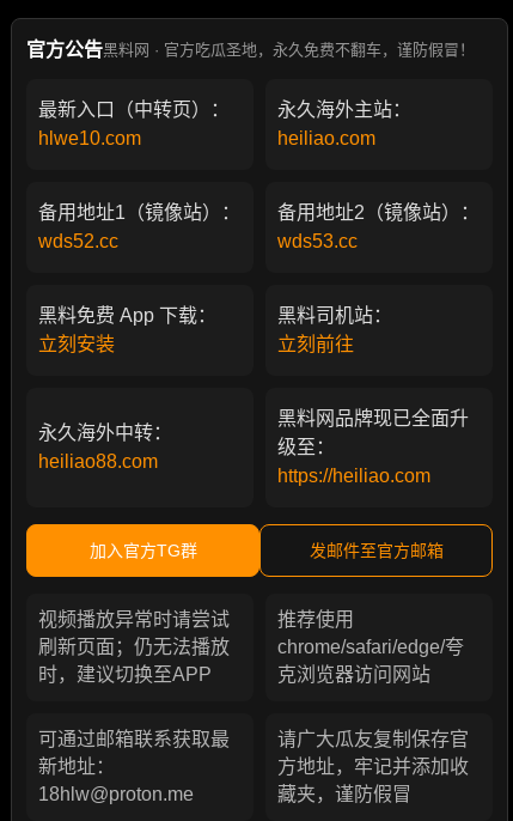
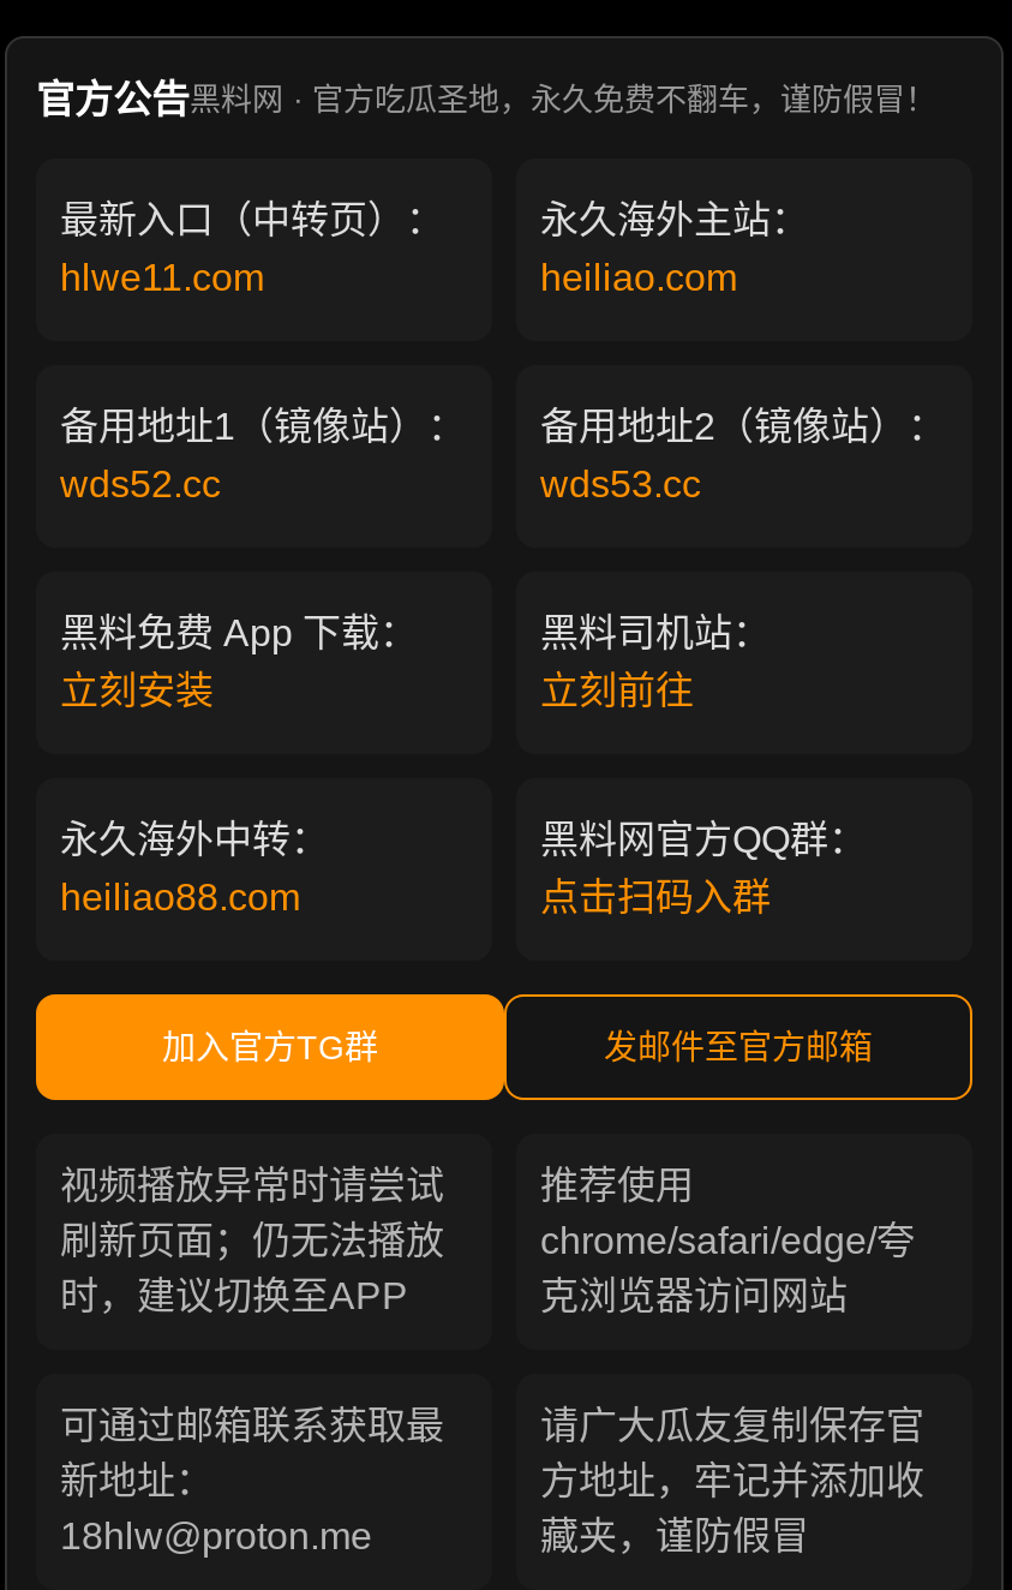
- hlwe10.com
+ hlwe11.com

- 黑料网品牌现已全面升
- 级至：
- https://heiliao.com
+ 黑料网官方QQ群：
+ 点击扫码入群
